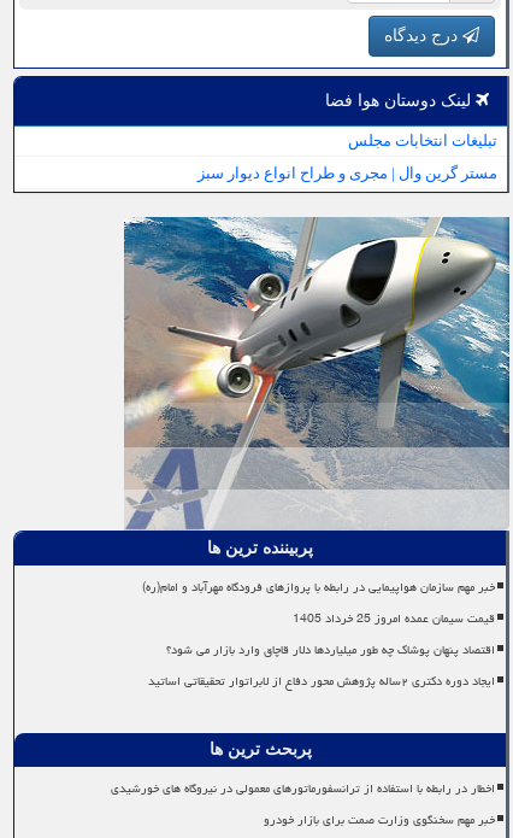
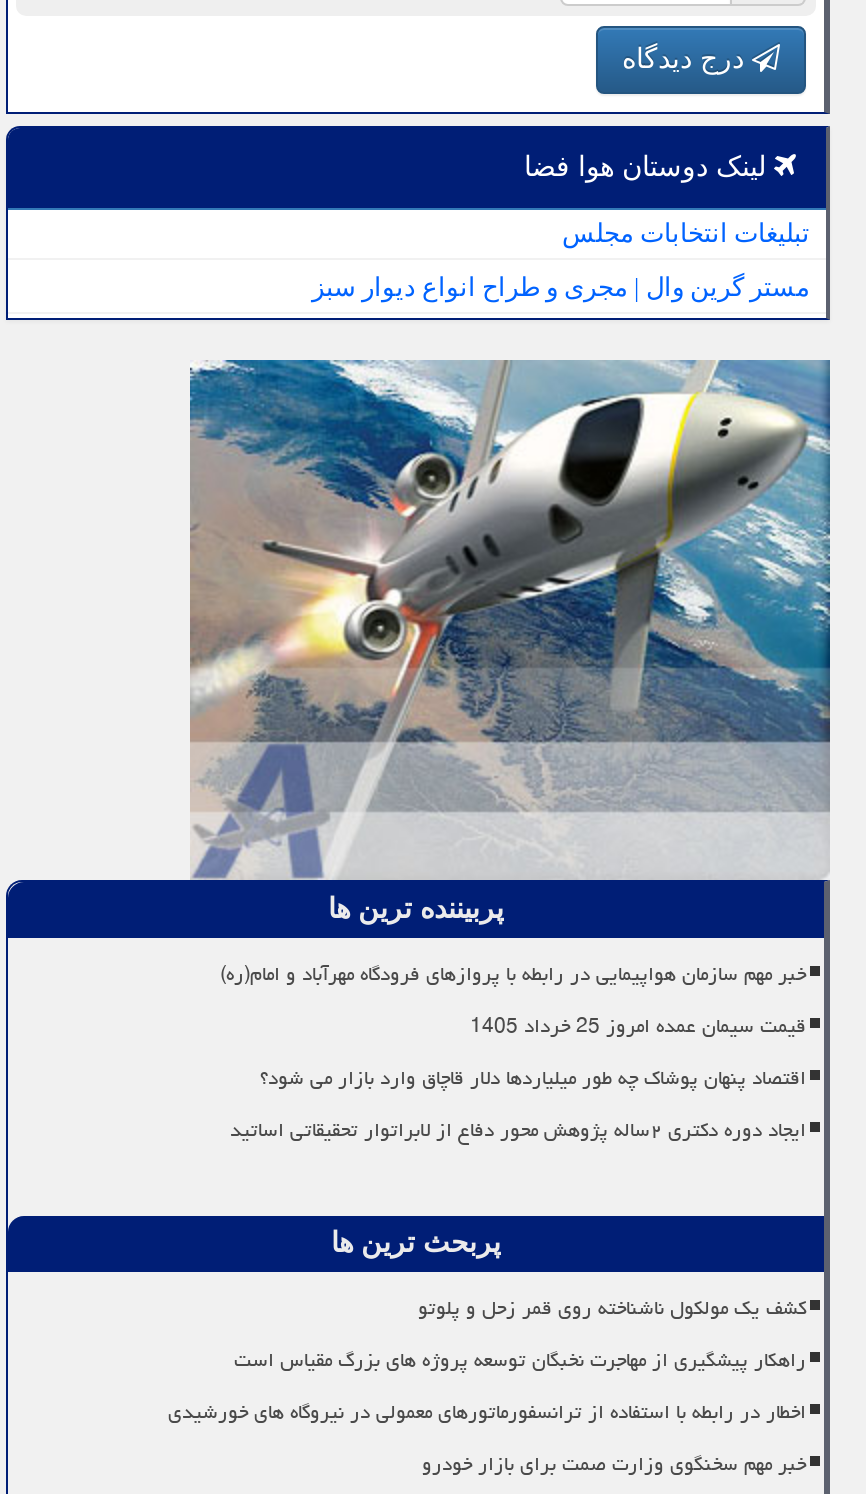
+ کشف یک مولکول ناشناخته روی قمر زحل و پلوتو
+ راهکار پیشگیری از مهاجرت نخبگان توسعه پروژه های بزرگ مقیاس است
